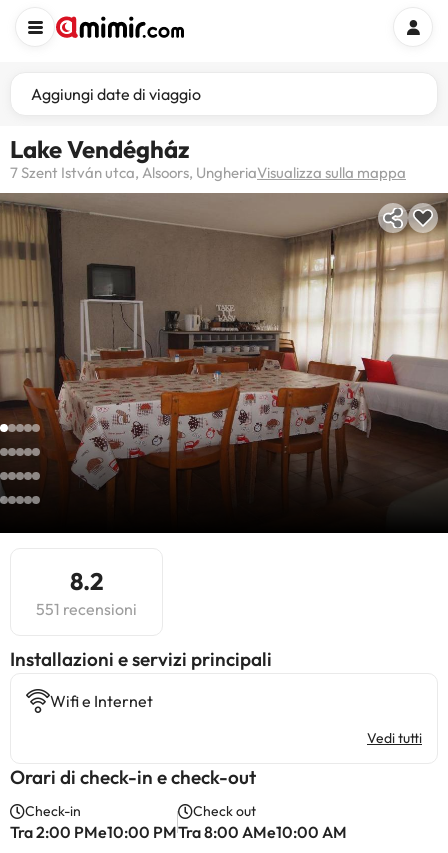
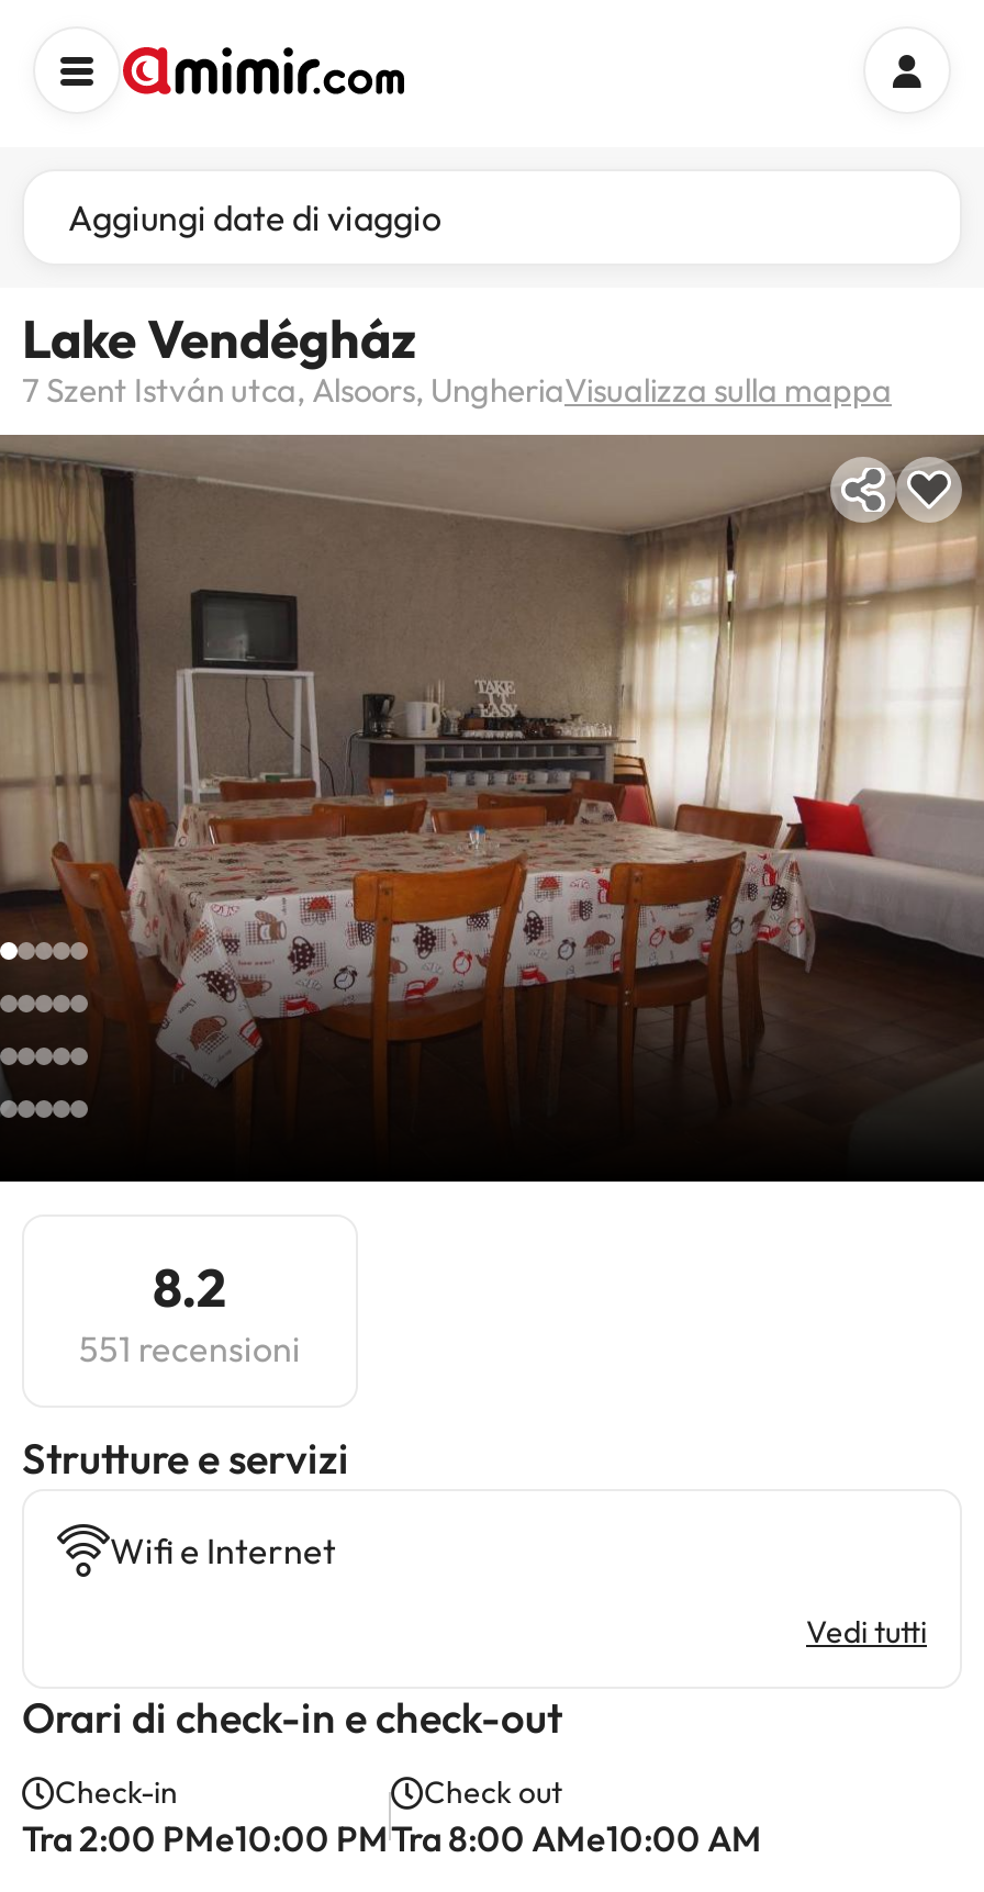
- Installazioni e servizi principali
+ Strutture e servizi
